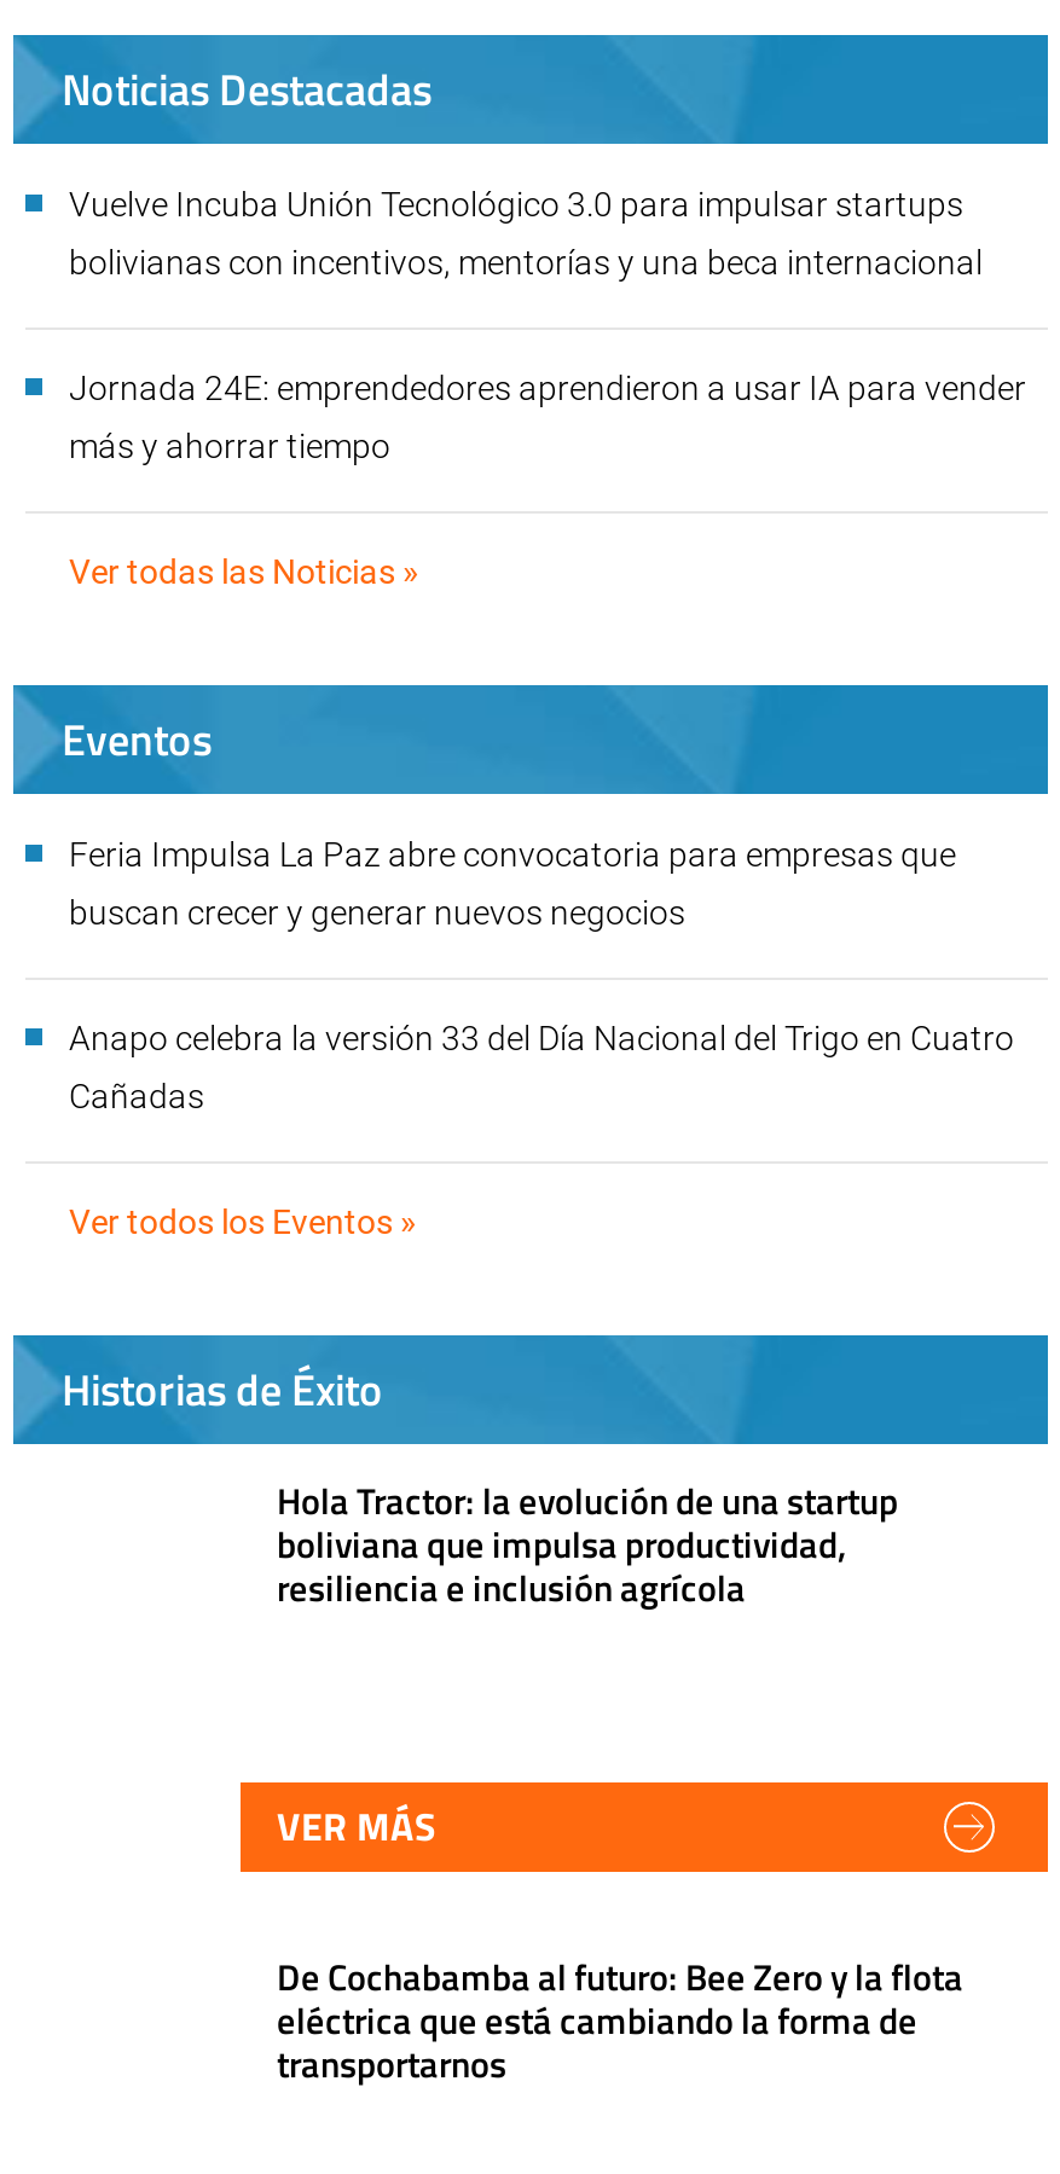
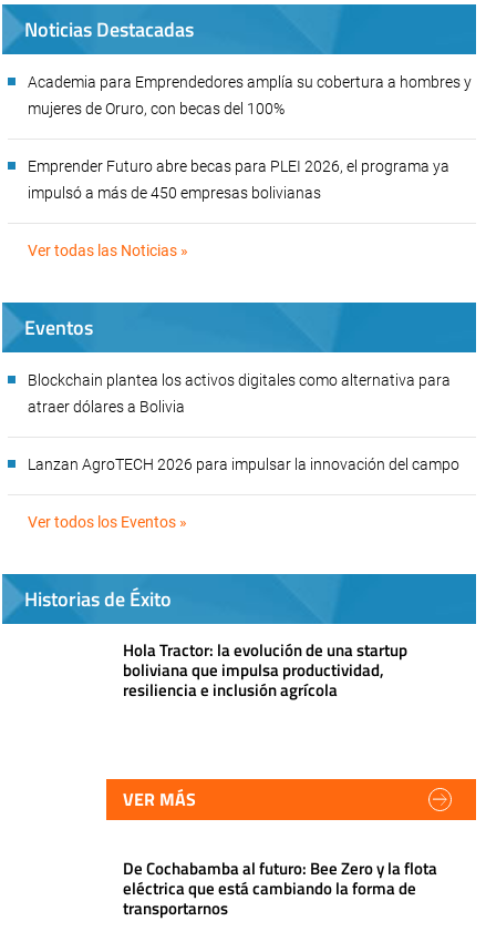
- Vuelve Incuba Unión Tecnológico 3.0 para impulsar startups
+ Academia para Emprendedores amplía su cobertura a hombres y

- bolivianas con incentivos, mentorías y una beca internacional
+ mujeres de Oruro, con becas del 100%

- Jornada 24E: emprendedores aprendieron a usar IA para vender
+ Emprender Futuro abre becas para PLEI 2026, el programa ya

- más y ahorrar tiempo
+ impulsó a más de 450 empresas bolivianas

- Feria Impulsa La Paz abre convocatoria para empresas que
- buscan crecer y generar nuevos negocios
- Anapo celebra la versión 33 del Día Nacional del Trigo en Cuatro
- Cañadas
+ Blockchain plantea los activos digitales como alternativa para
+ atraer dólares a Bolivia
+ Lanzan AgroTECH 2026 para impulsar la innovación del campo
